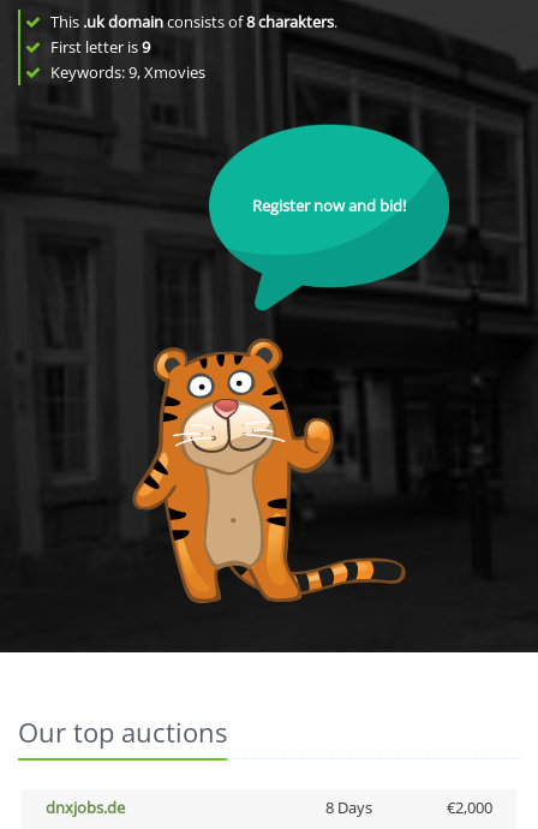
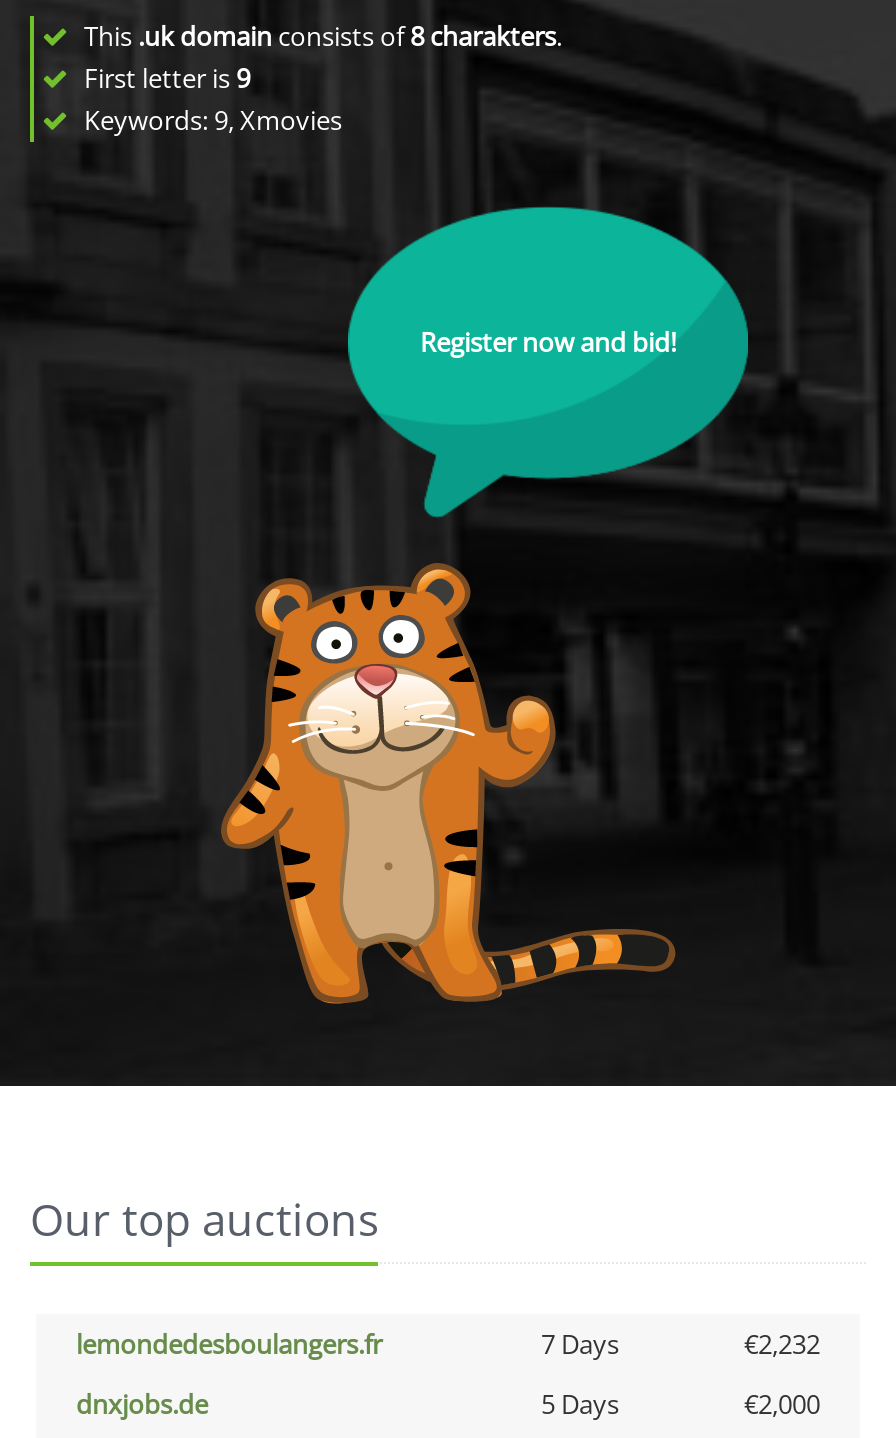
+ lemondedesboulangers.fr
+ 7 Days
+ €2,232

- 8 Days
+ 5 Days
